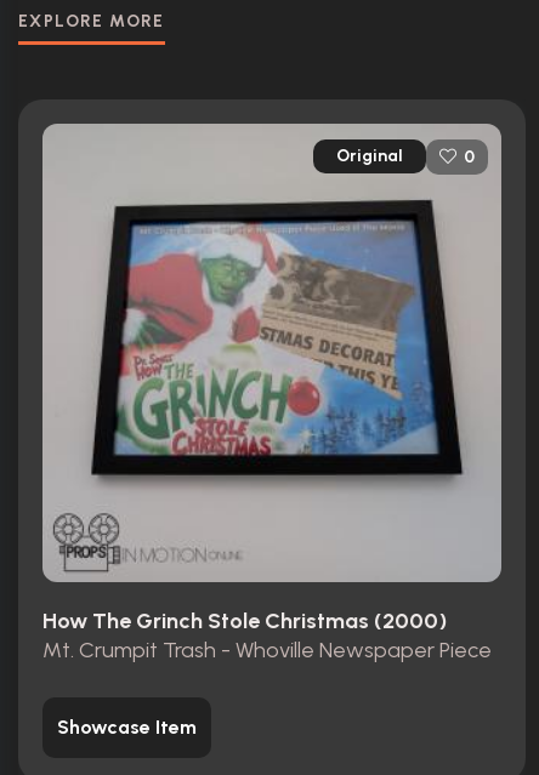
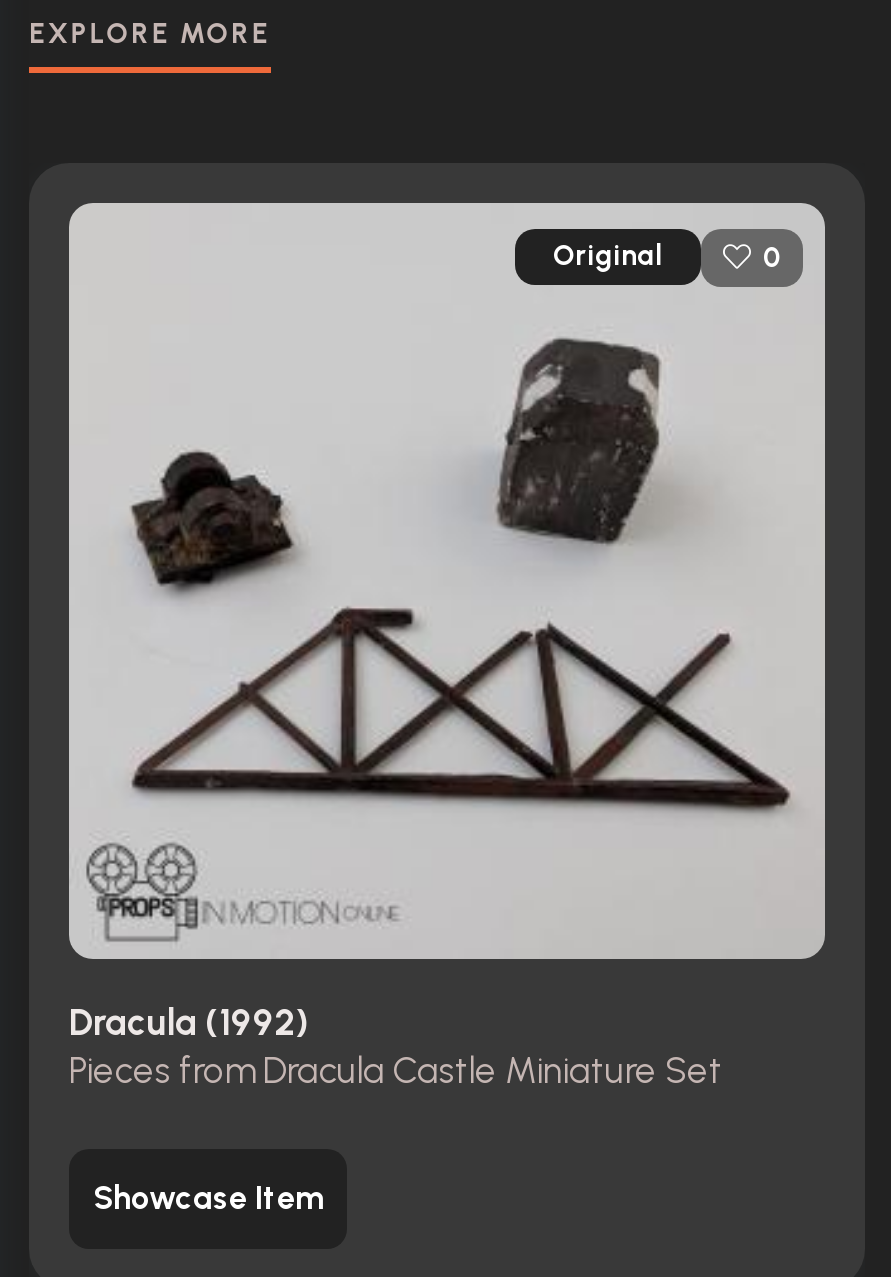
- [image]
- How The Grinch Stole Christmas (2000)
- Mt. Crumpit Trash - Whoville Newspaper Piece
+ [image]
+ Dracula (1992)
+ Pieces from Dracula Castle Miniature Set
